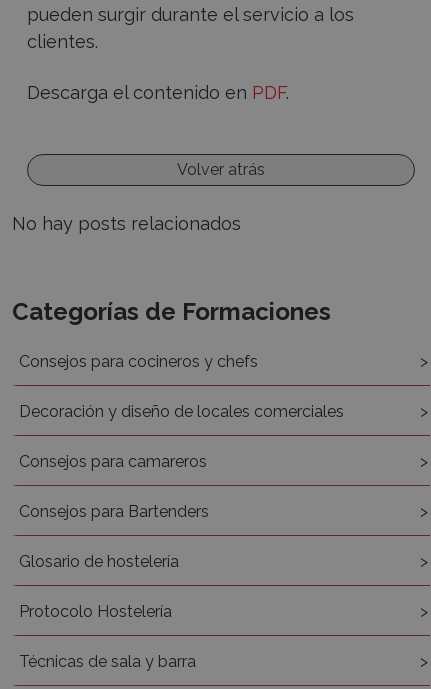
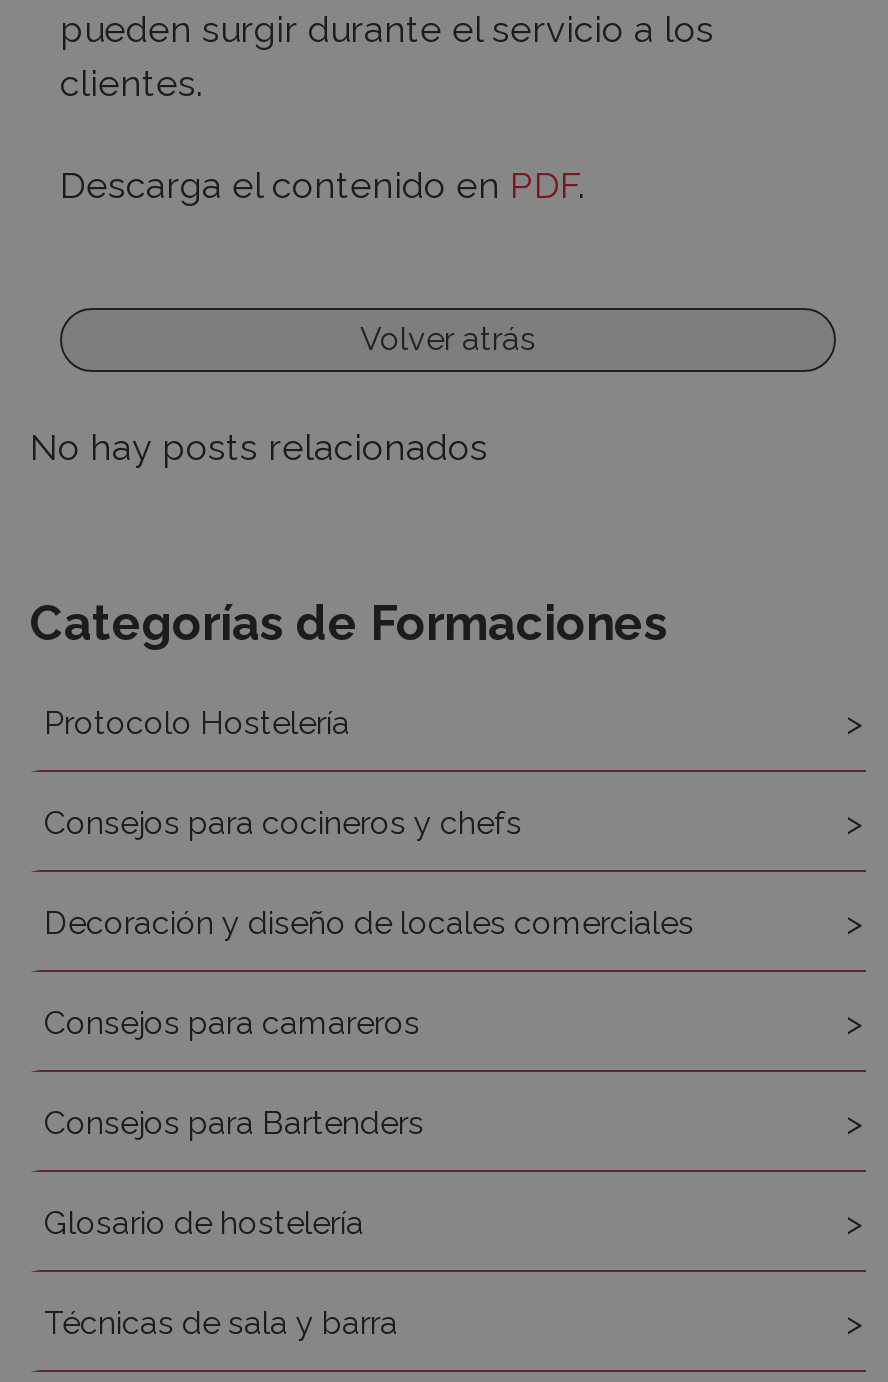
moved down: Consejos para cocineros y chefs | Decoración y diseño de locales comerciales | Consejos para camareros | Consejos para Bartenders | Glosario de hostelería

moved up: Protocolo Hostelería
